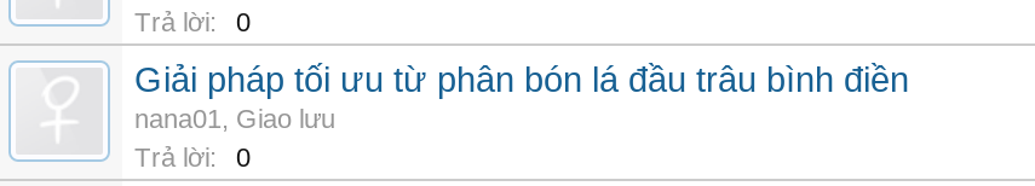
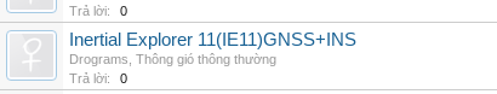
- Giải pháp tối ưu từ phân bón lá đầu trâu bình điền
- nana01, Giao lưu
+ Inertial Explorer 11(IE11)GNSS+INS
+ Drograms, Thông gió thông thường
